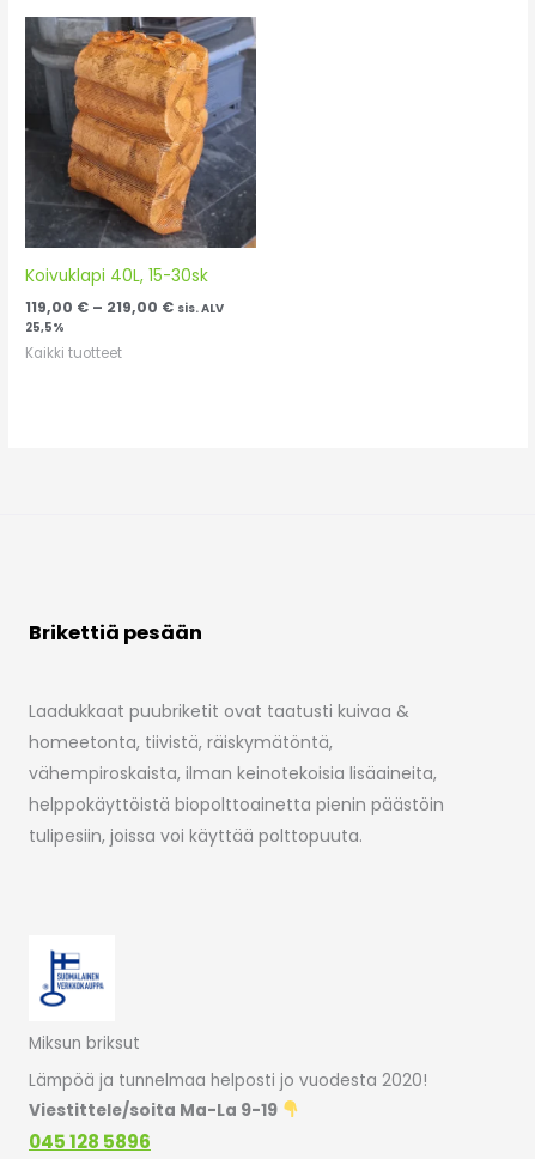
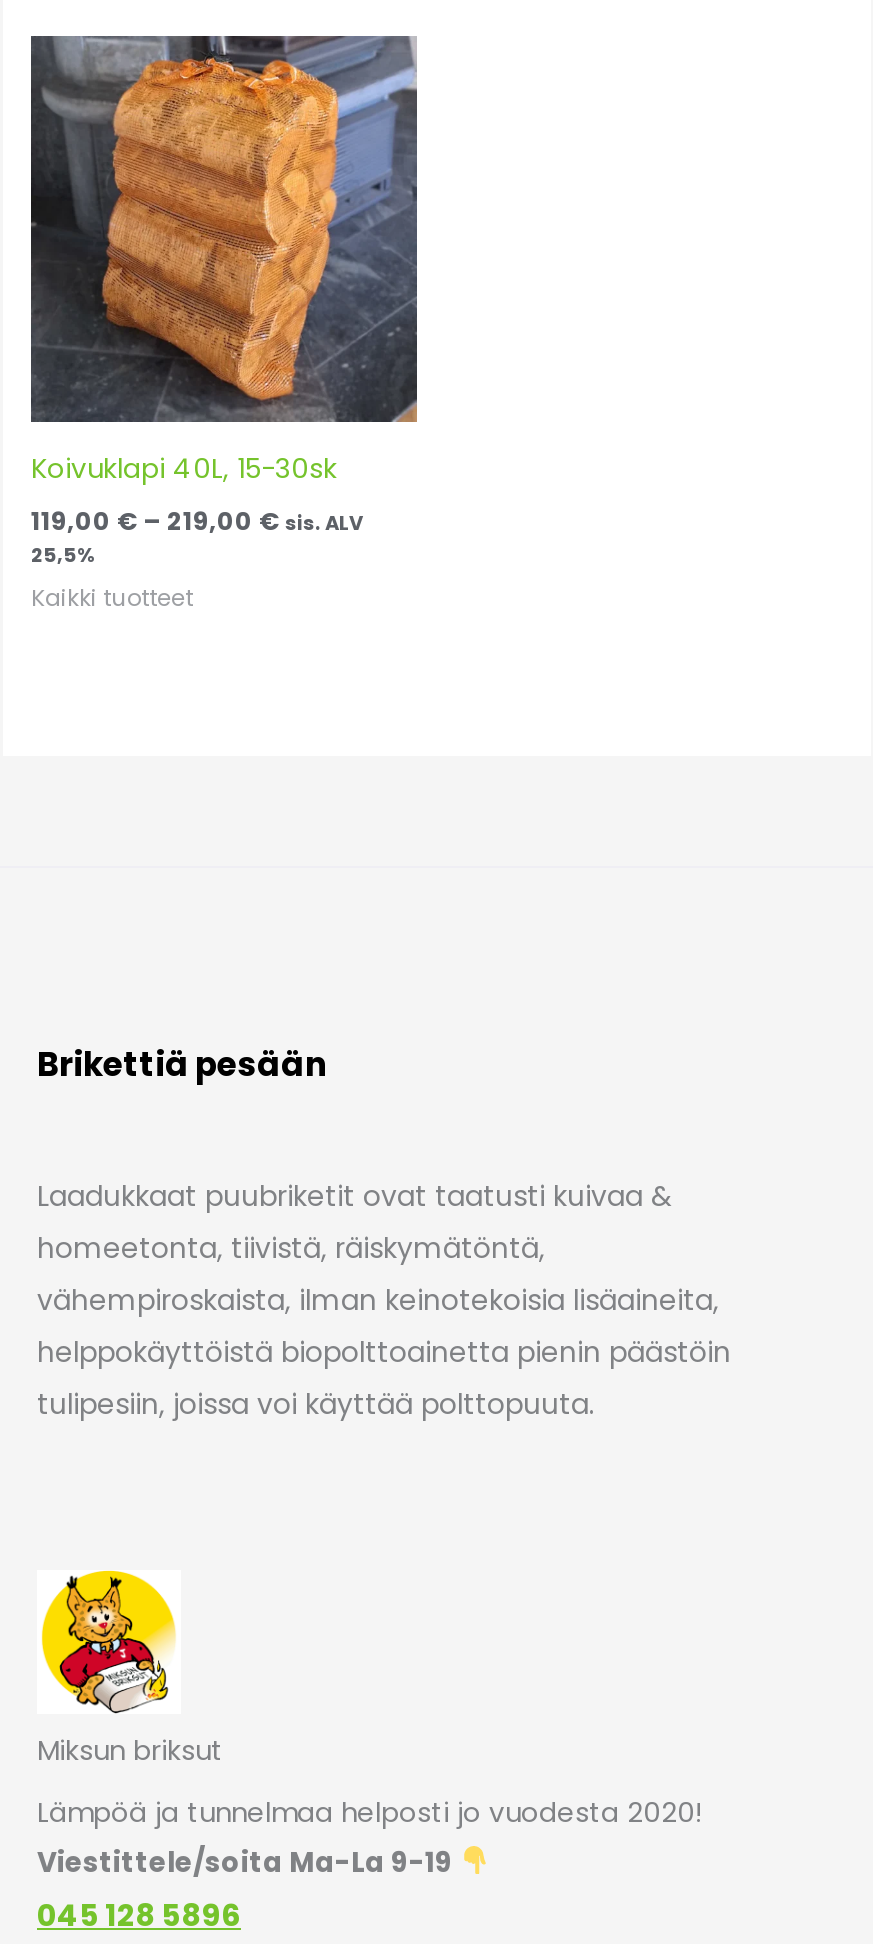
- [image]
+ [image]
